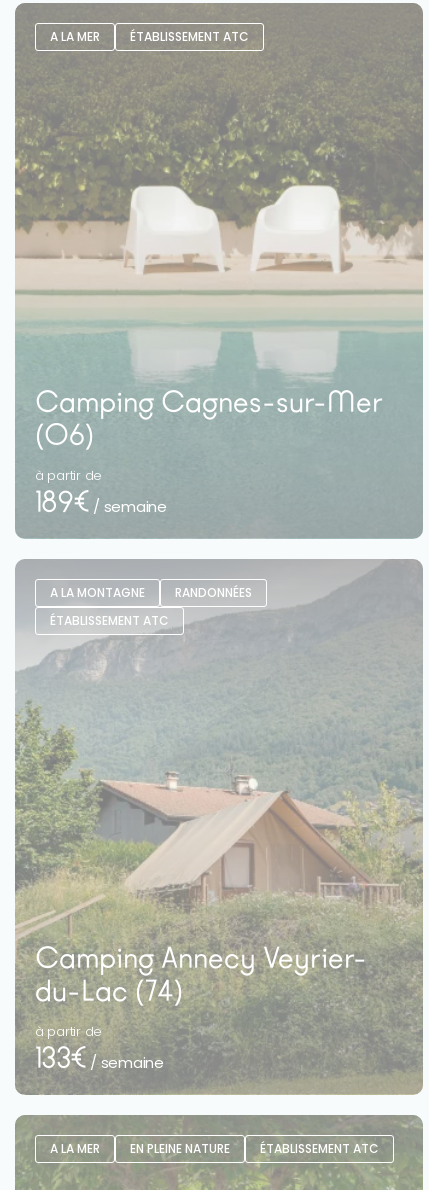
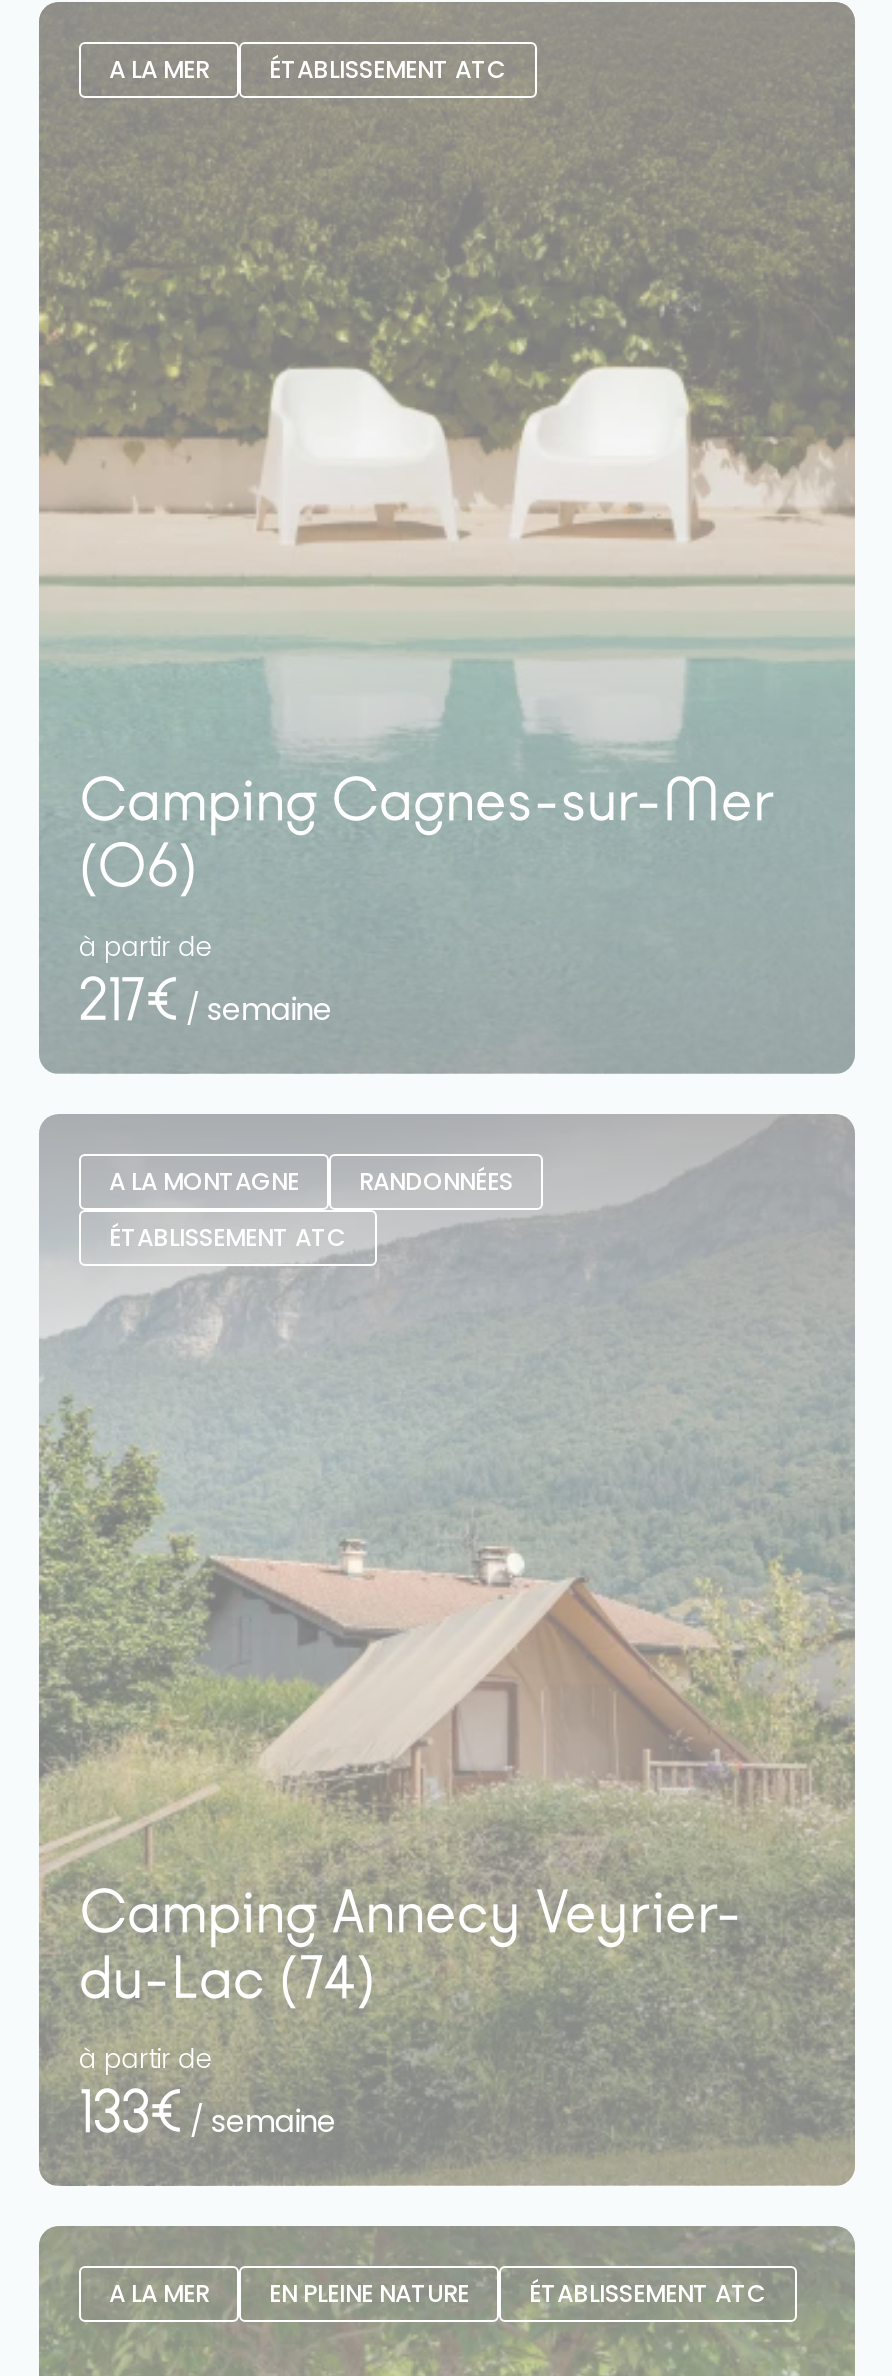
- 189€ / semaine
+ 217€ / semaine
